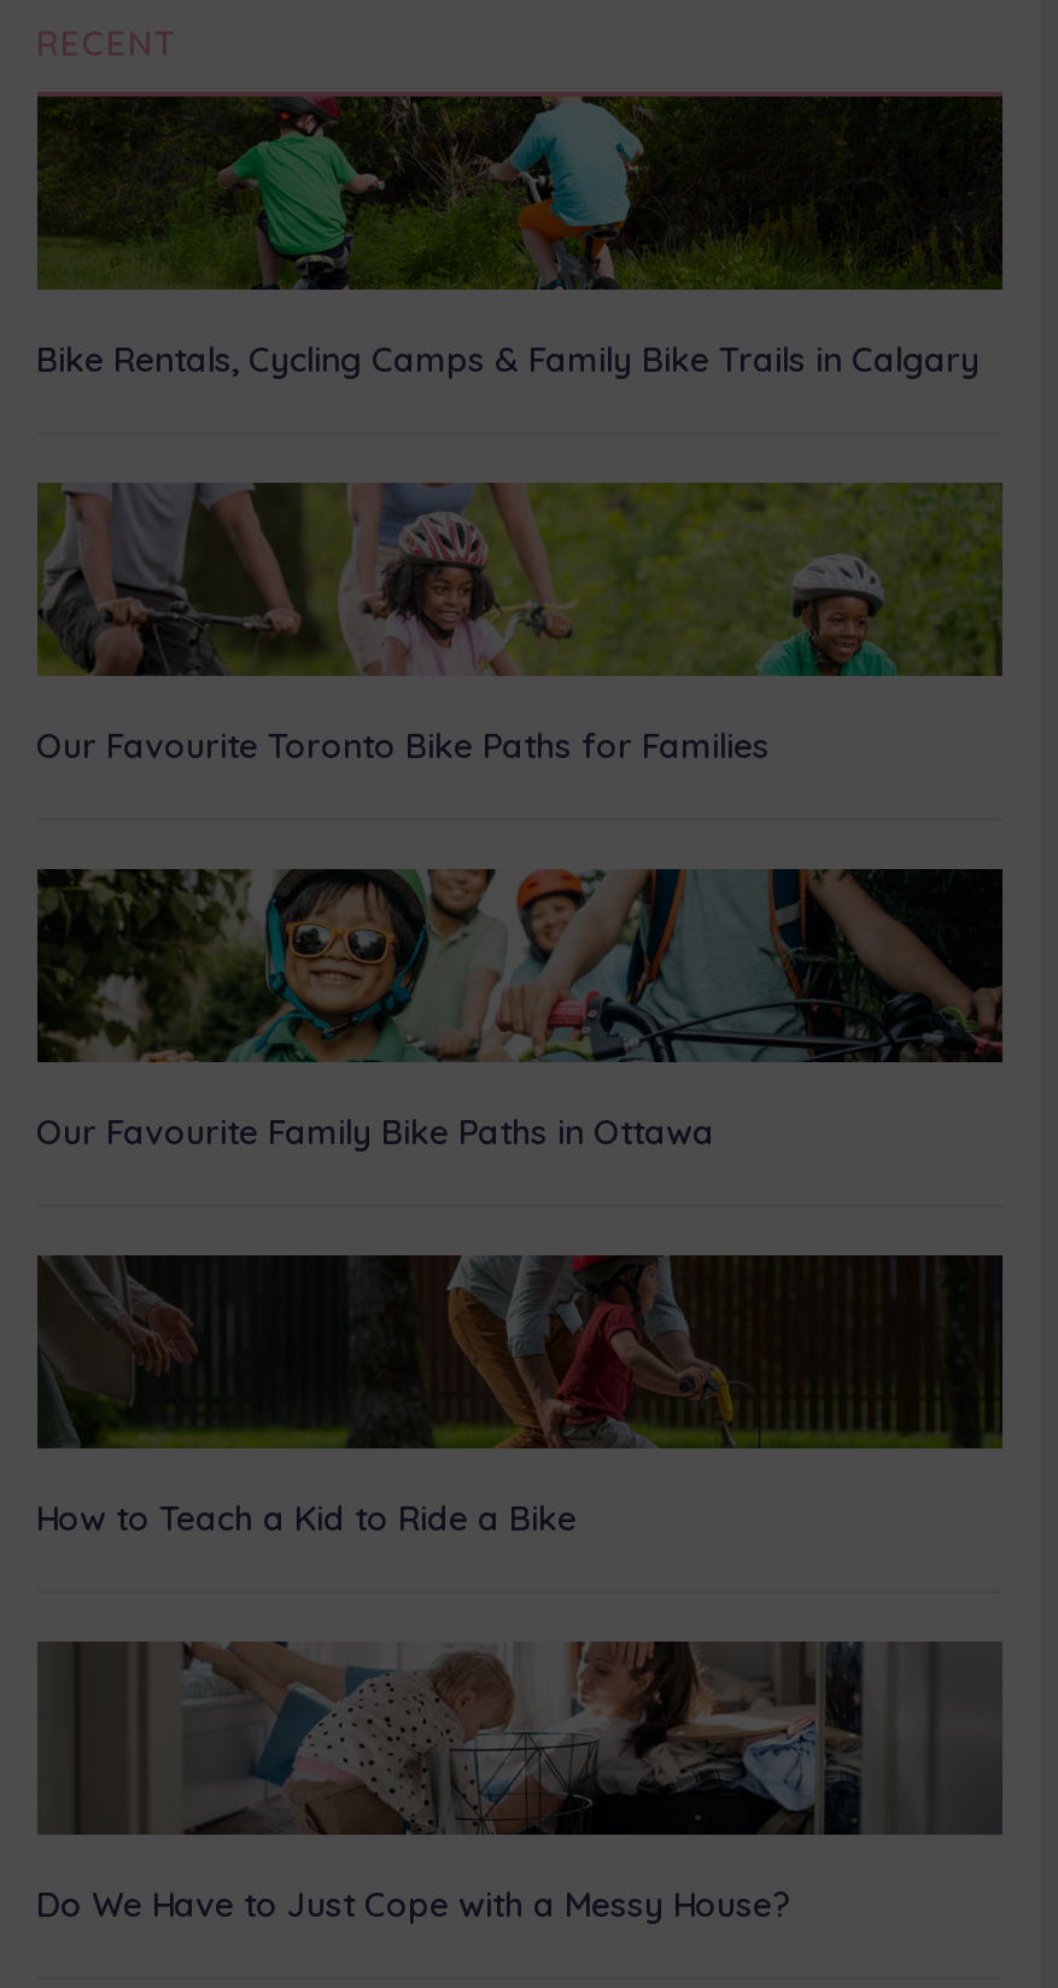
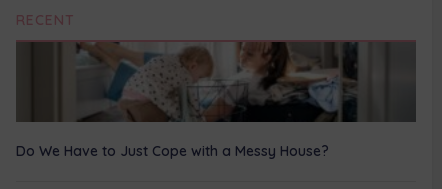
- [image]
- Bike Rentals, Cycling Camps & Family Bike Trails in Calgary

- [image]
- Our Favourite Toronto Bike Paths for Families

- [image]
- Our Favourite Family Bike Paths in Ottawa

- [image]
- How to Teach a Kid to Ride a Bike
